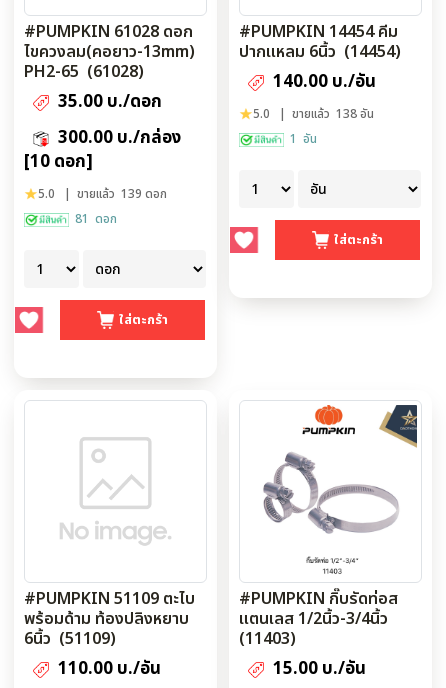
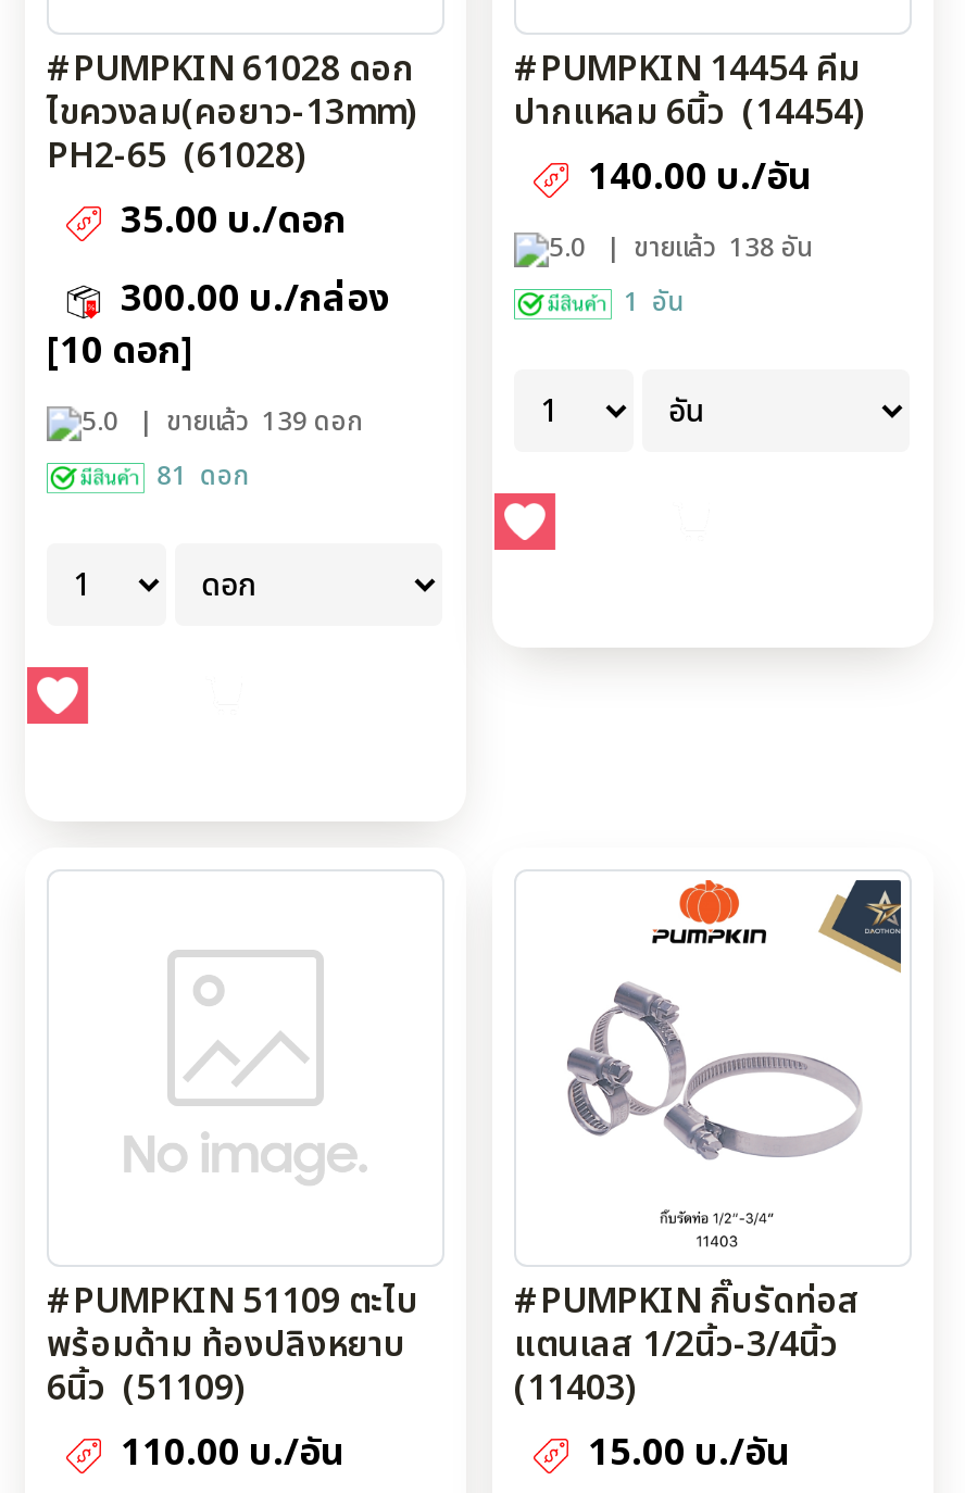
- [image]

- [image]
